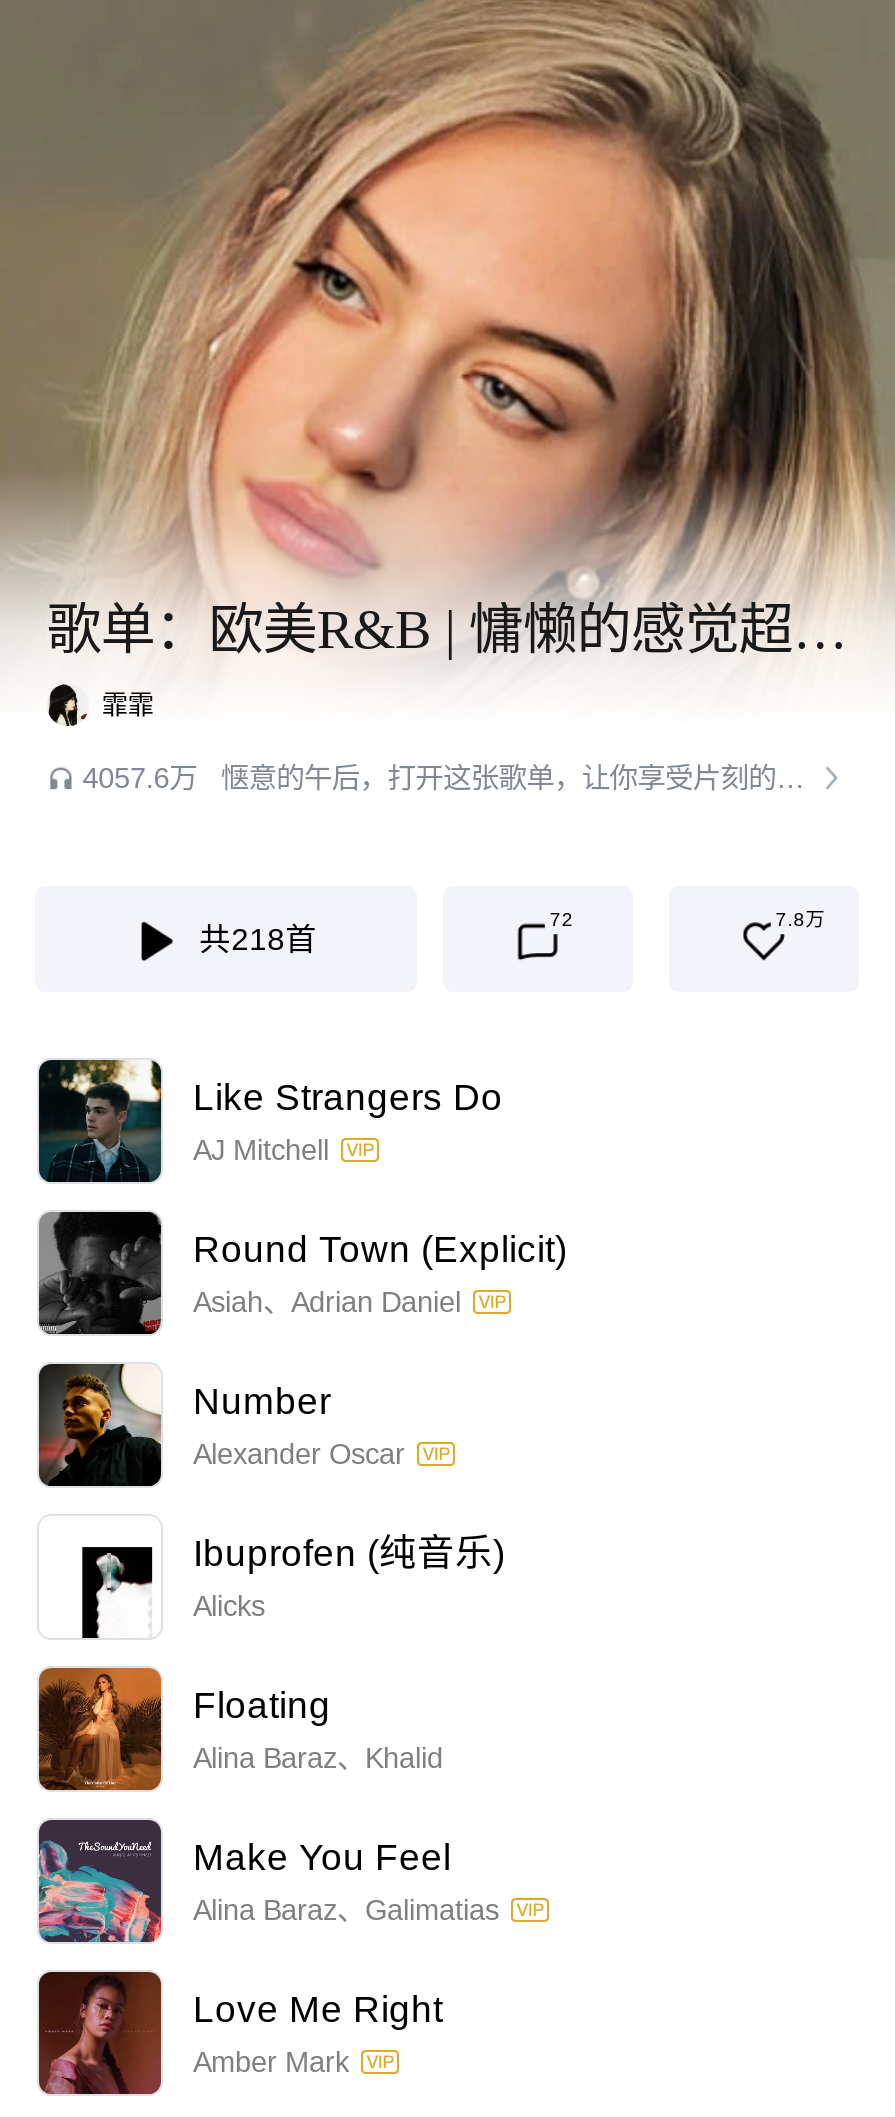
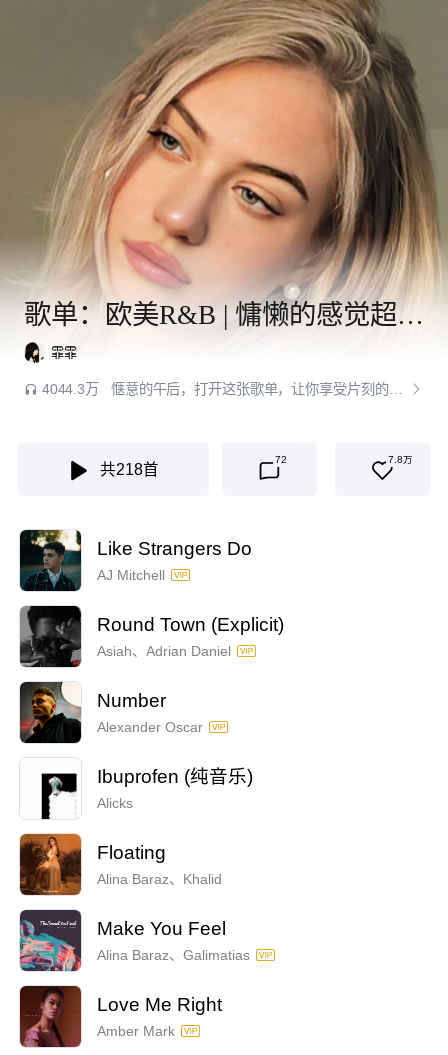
- 4057.6万
+ 4044.3万
